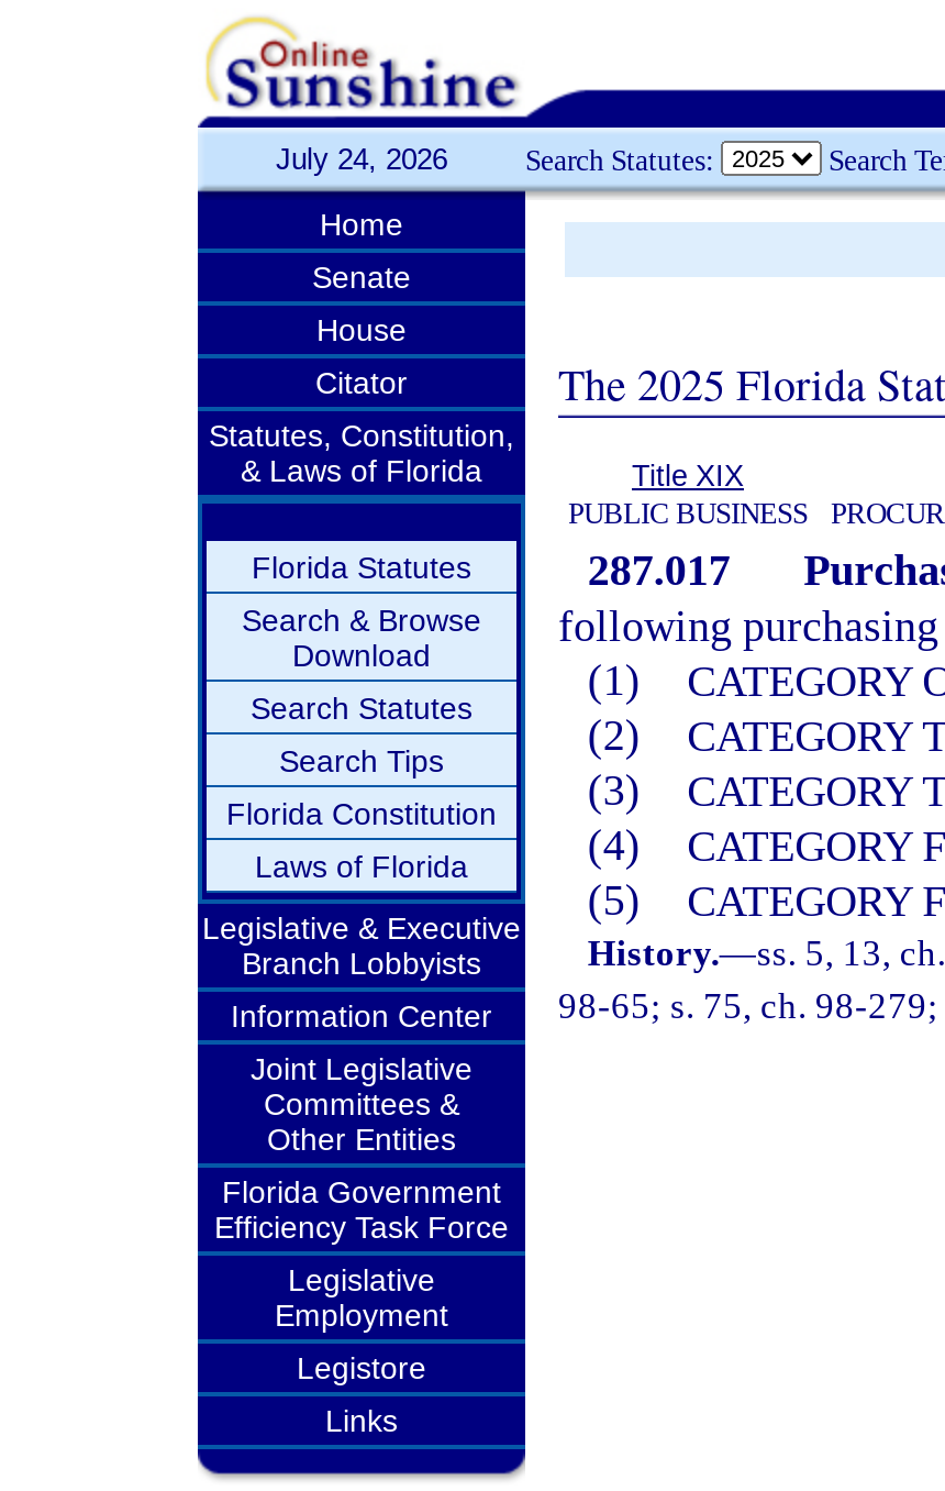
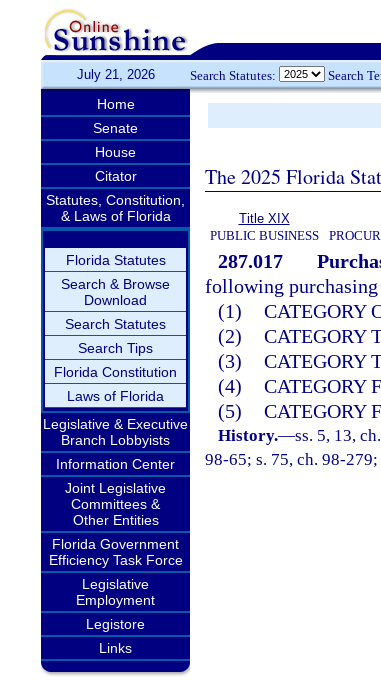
- July 24, 2026
+ July 21, 2026
